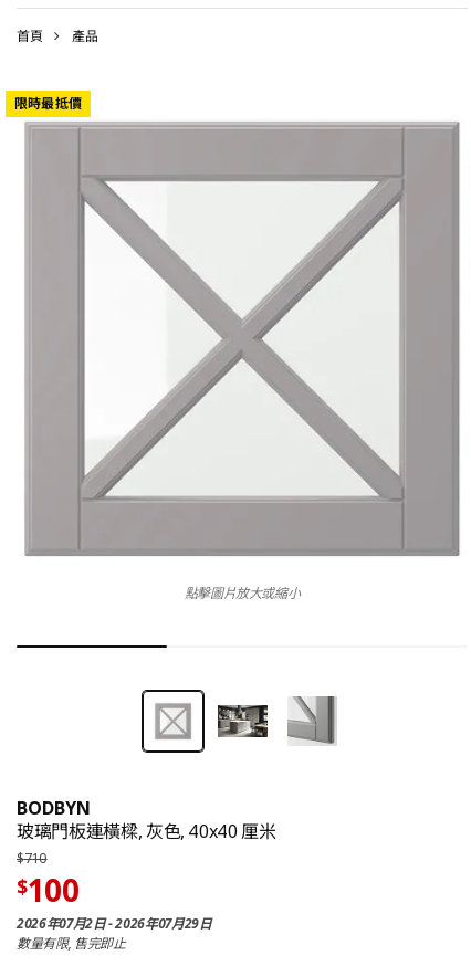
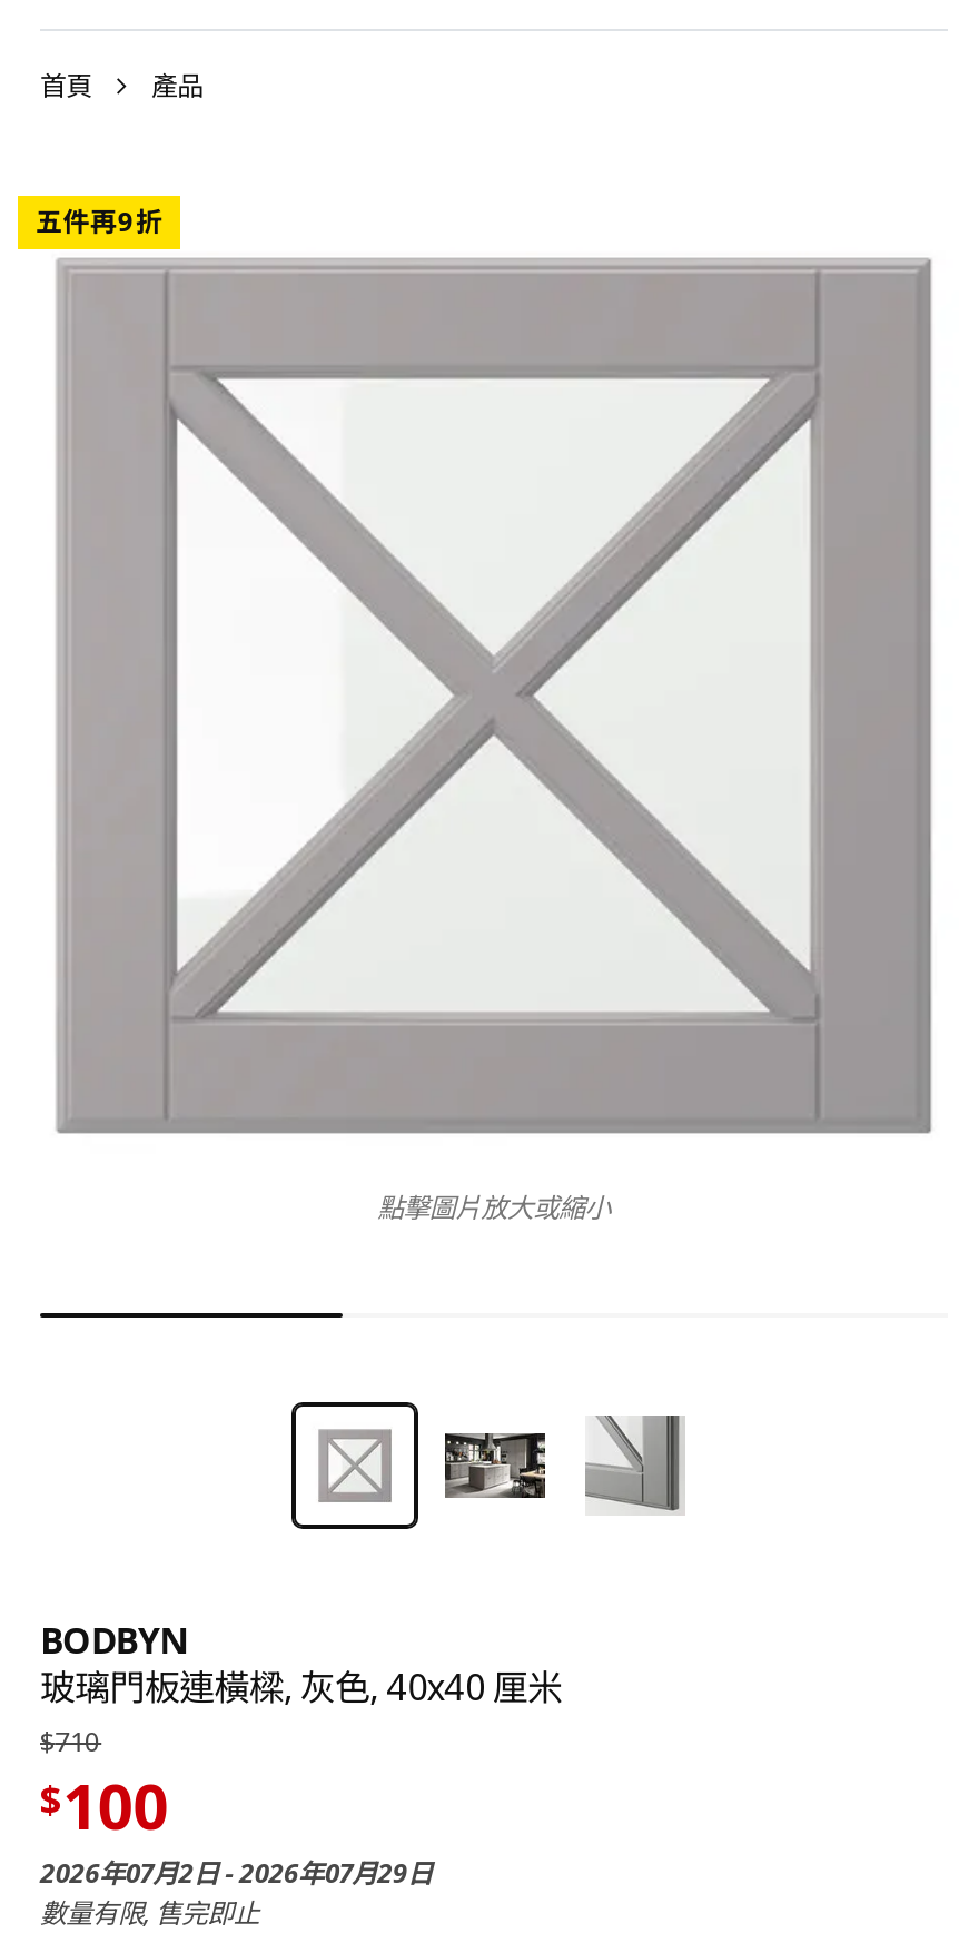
- 限時最抵價
+ 五件再9折
